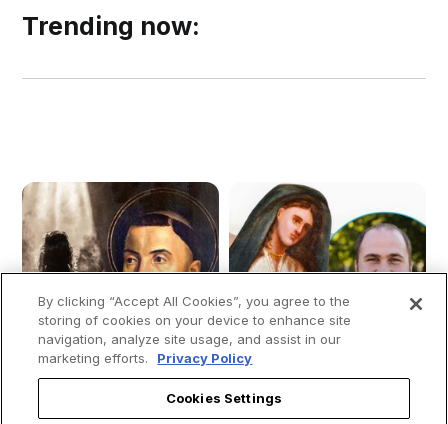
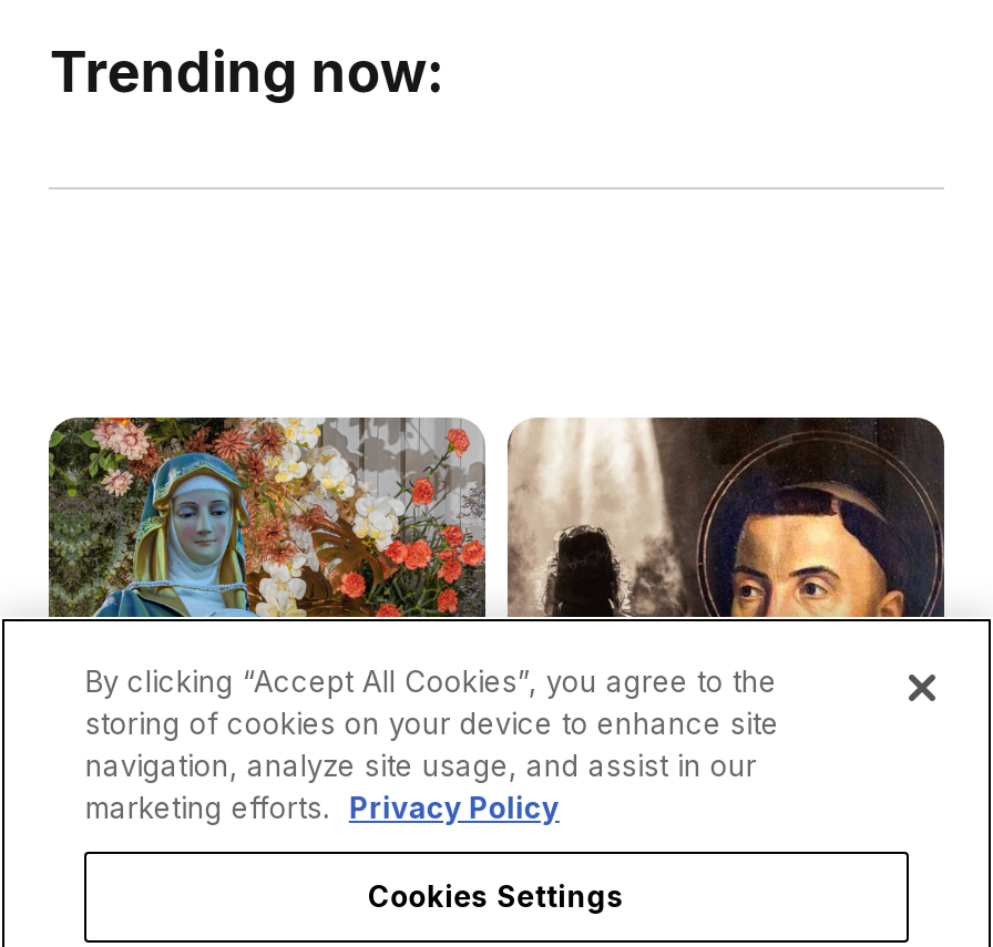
- [image]
+ [image]

- [image]
+ [image]
